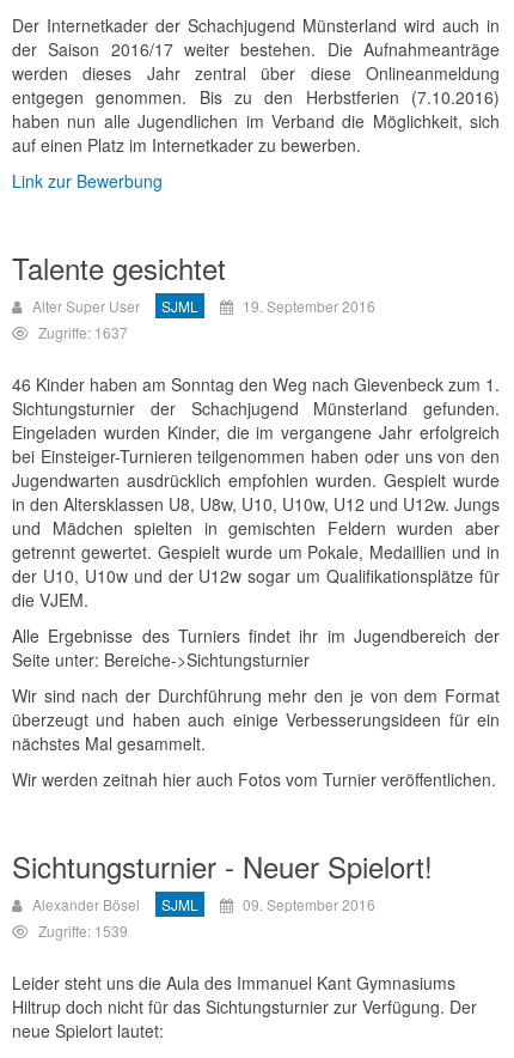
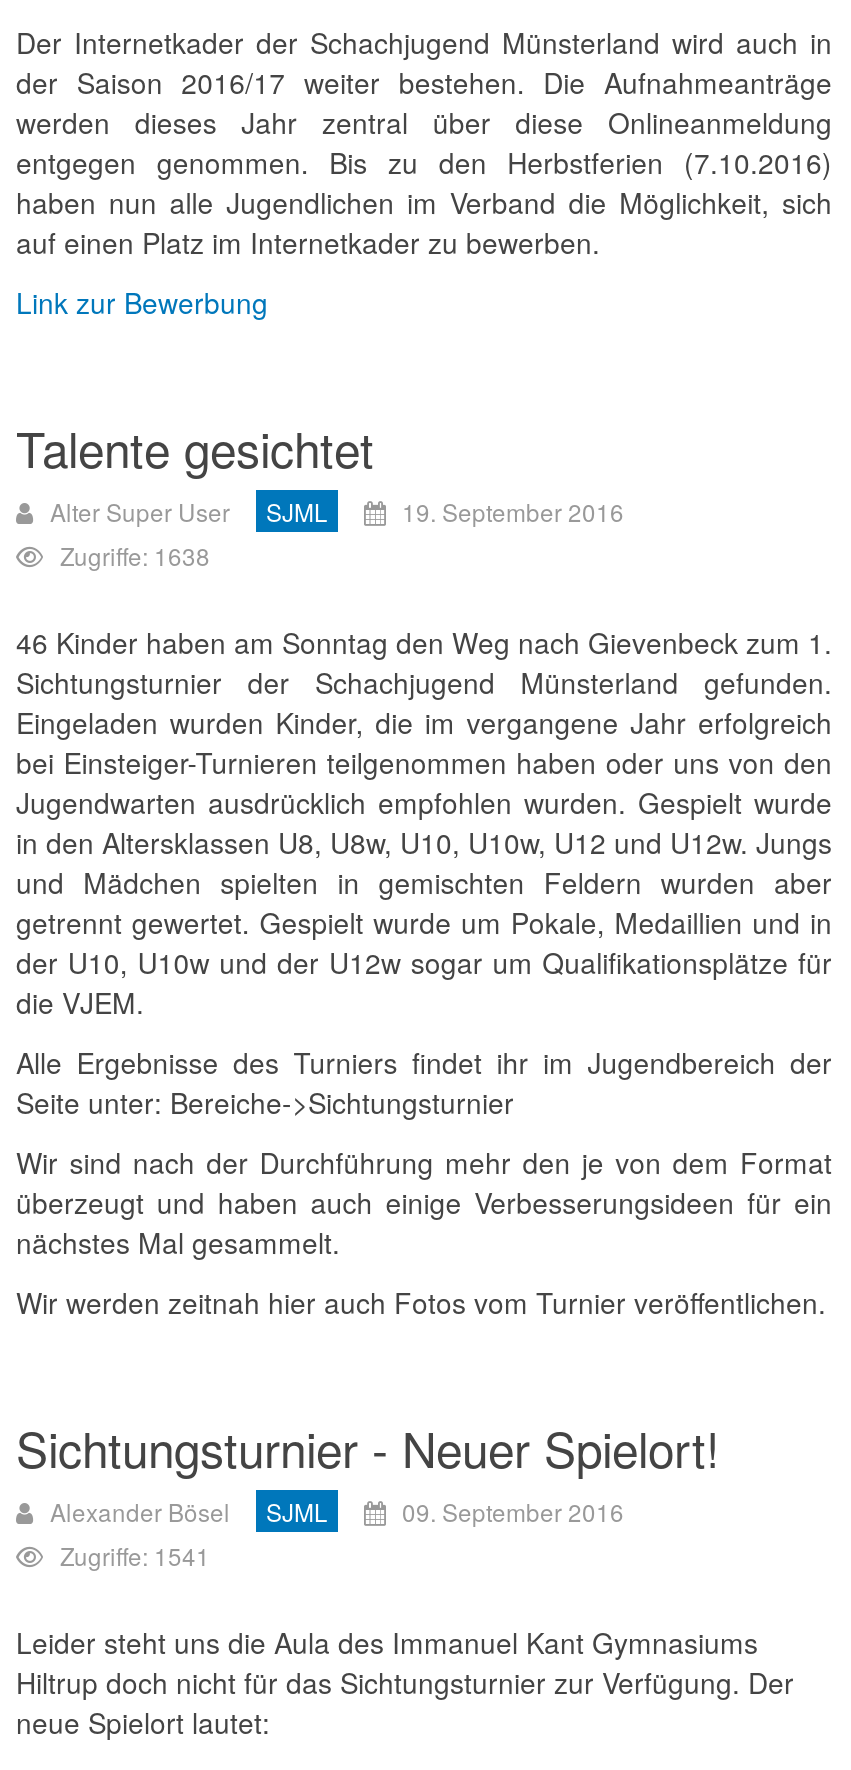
- Zugriffe: 1637
+ Zugriffe: 1638

- Zugriffe: 1539
+ Zugriffe: 1541
